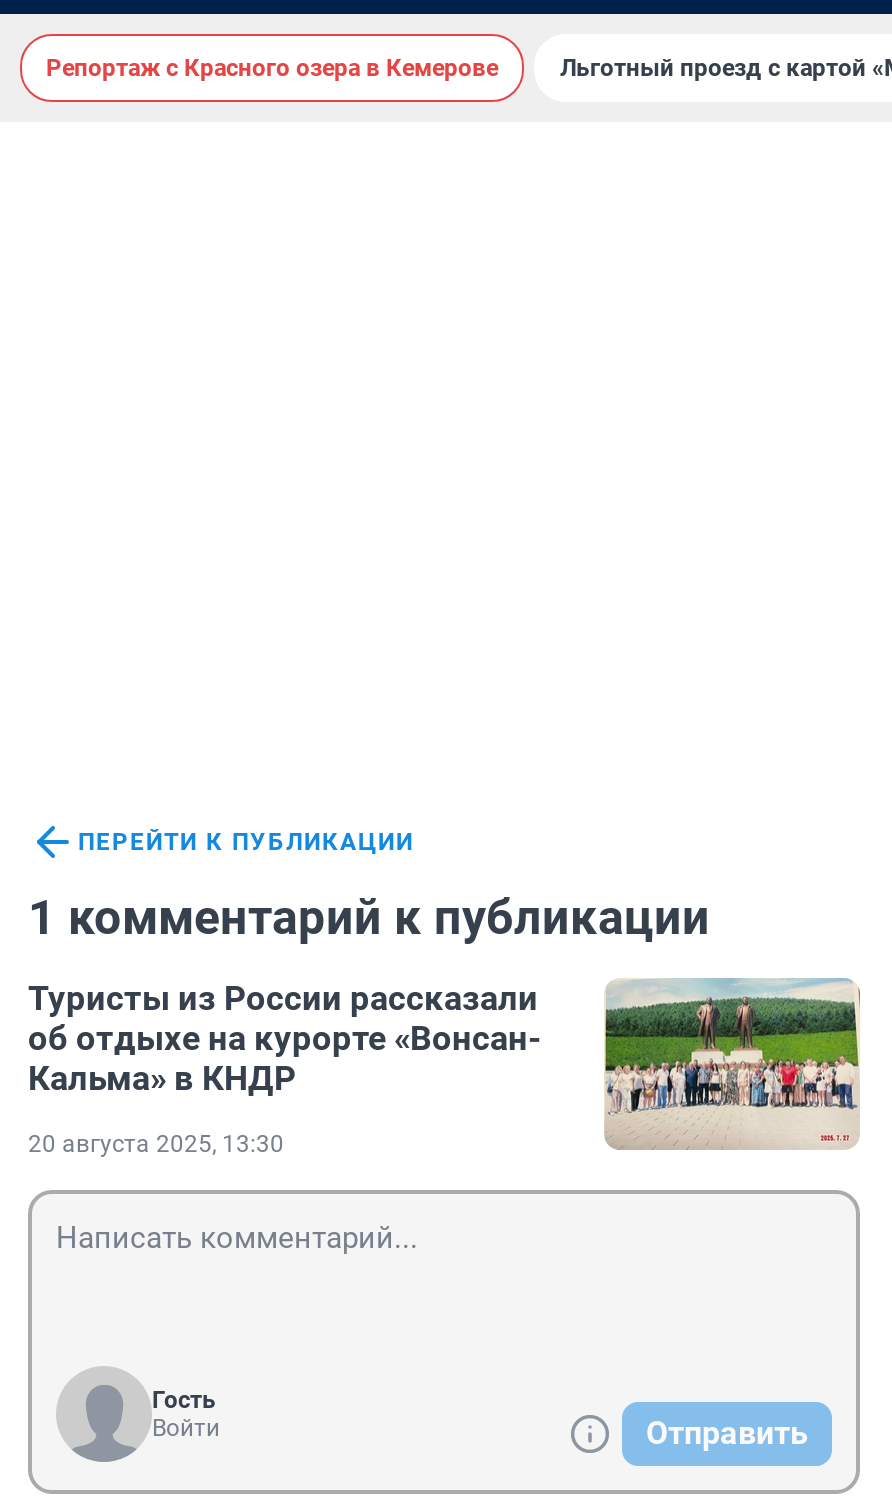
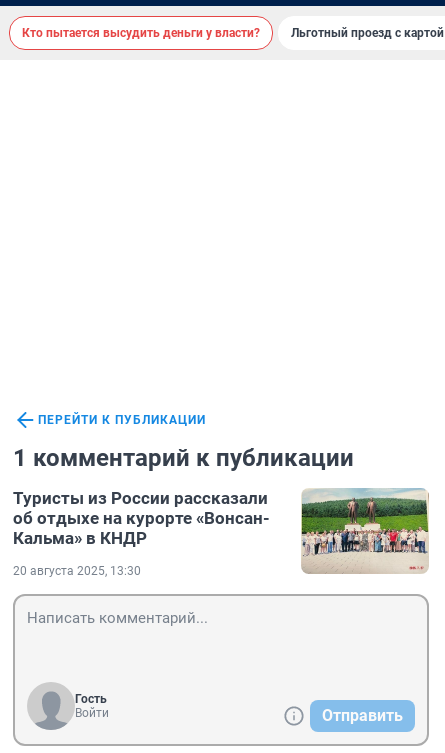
- Репортаж с Красного озера в Кемерове
+ Кто пытается высудить деньги у власти?
